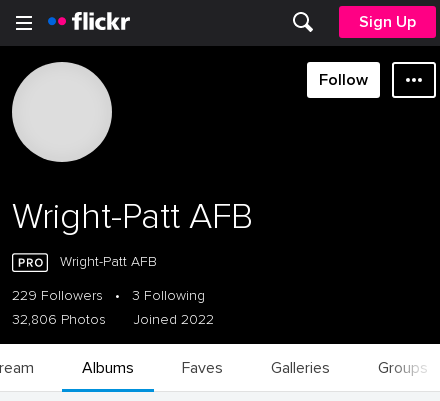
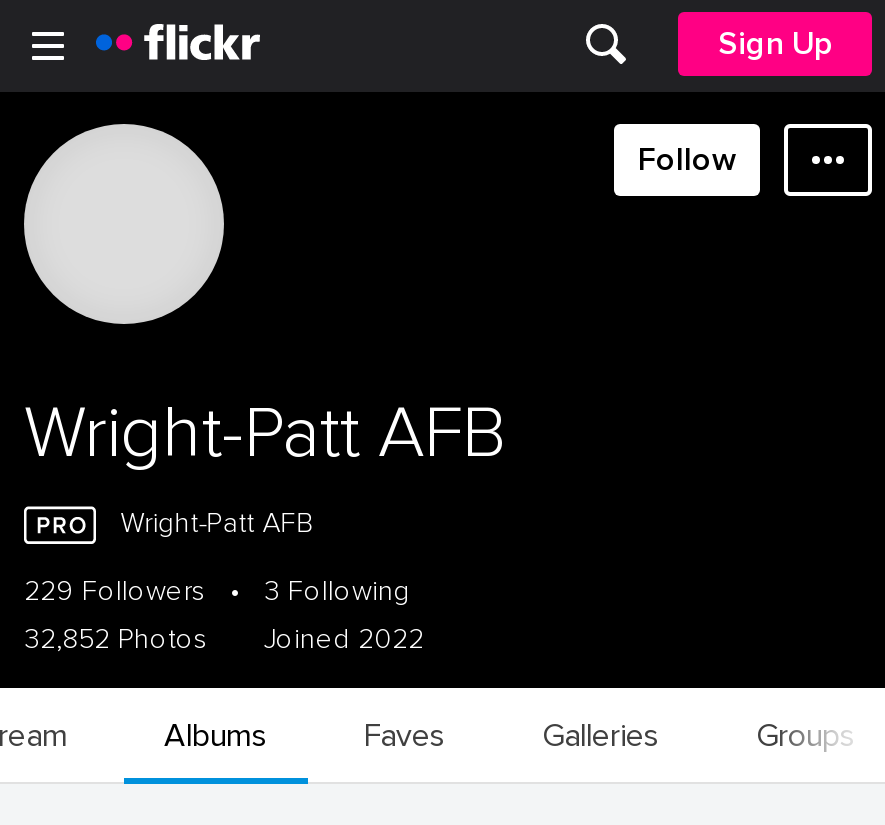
- 32,806 Photos Joined 2022
+ 32,852 Photos Joined 2022
